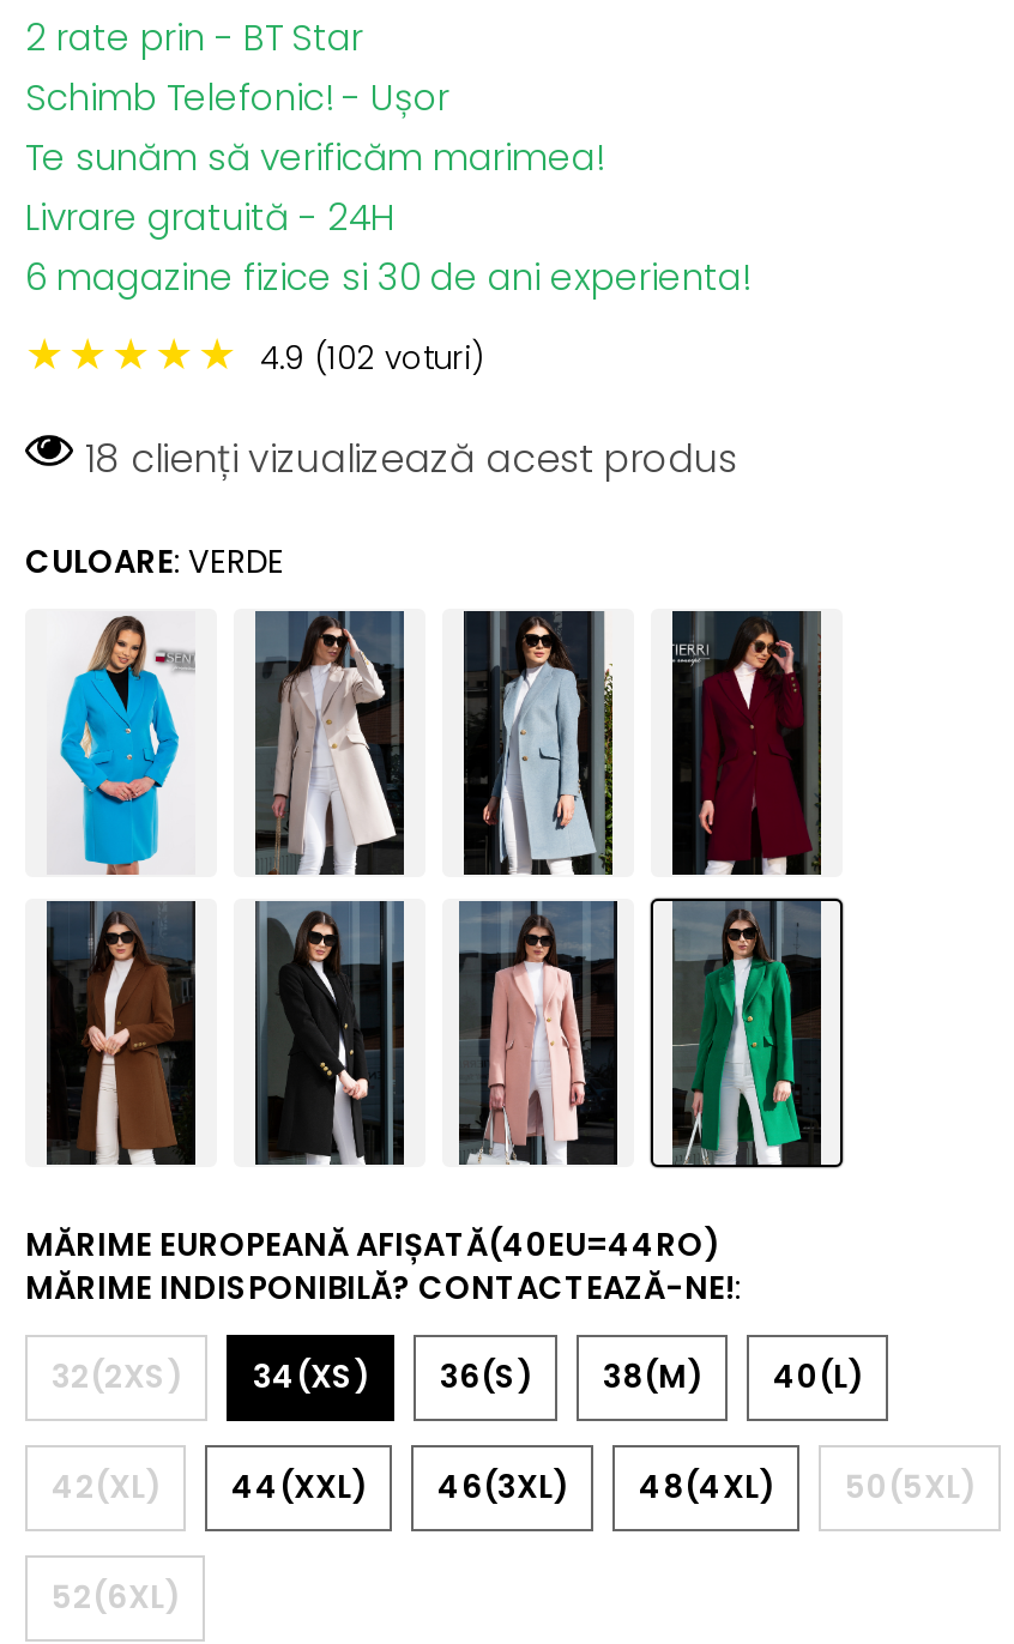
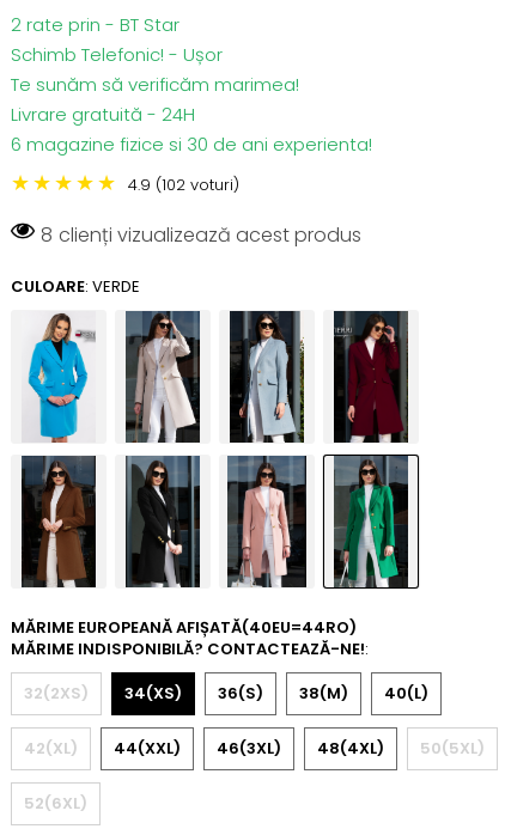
- 18 clienți vizualizează acest produs
+ 8 clienți vizualizează acest produs
